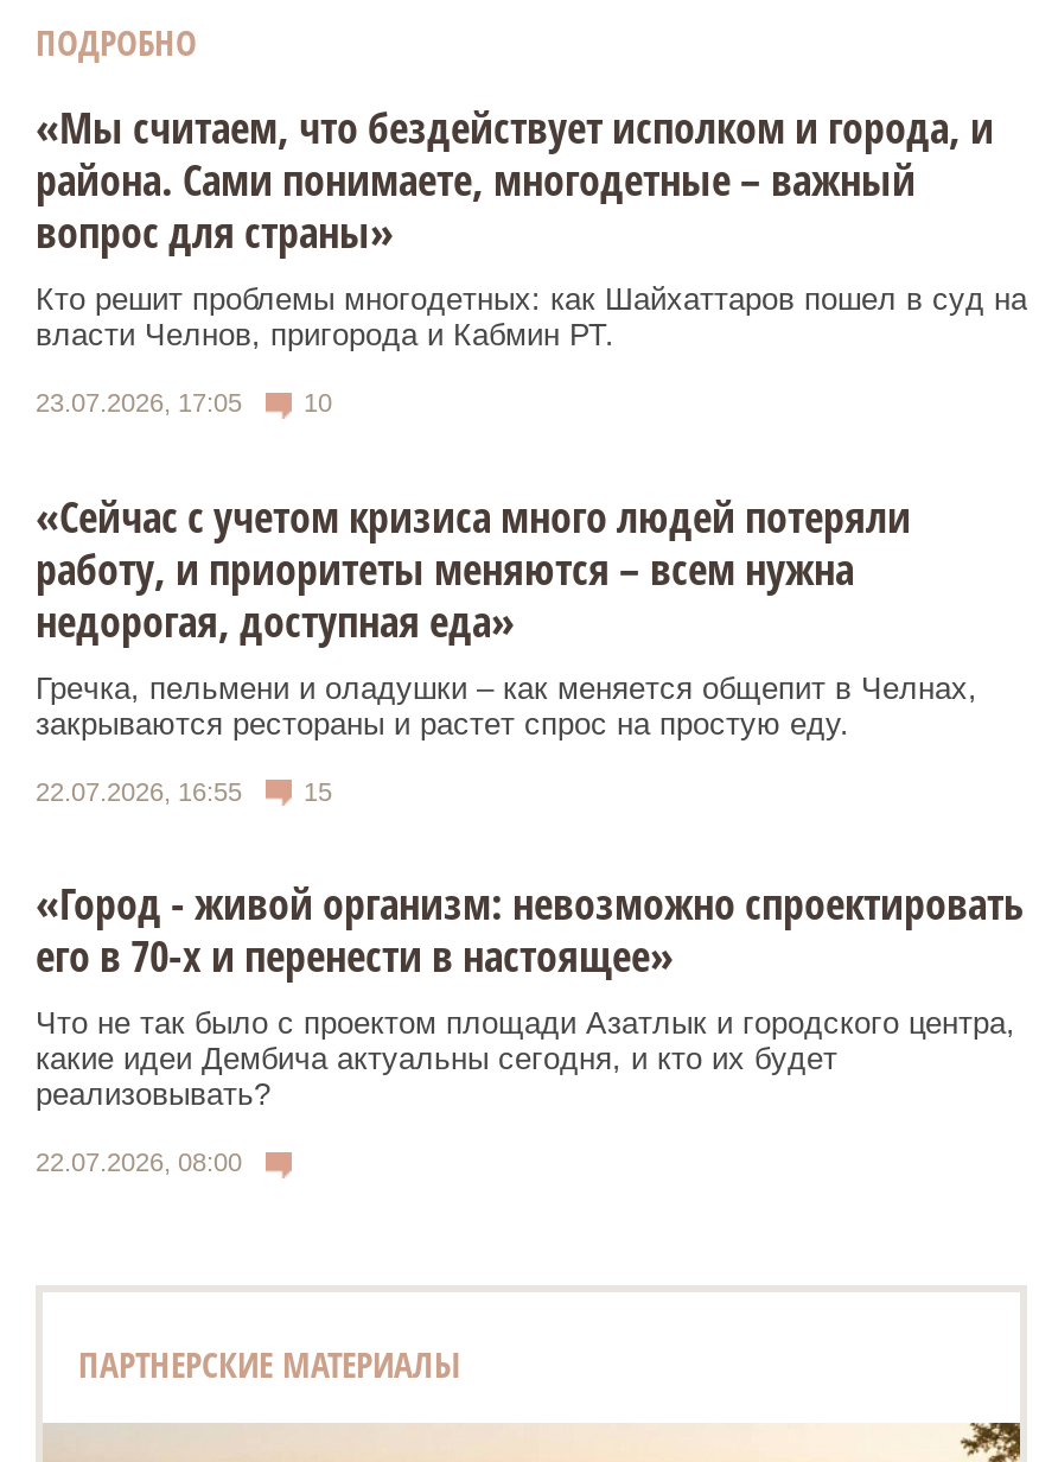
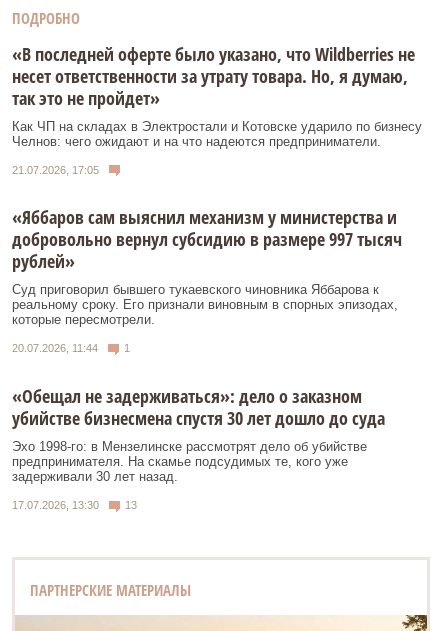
- «Мы считаем, что бездействует исполком и города, и
- района. Сами понимаете, многодетные – важный
- вопрос для страны»
- Кто решит проблемы многодетных: как Шайхаттаров пошел в суд на
- власти Челнов, пригорода и Кабмин РТ.
+ «В последней оферте было указано, что Wildberries не
+ несет ответственности за утрату товара. Но, я думаю,
+ так это не пройдет»
+ Как ЧП на складах в Электростали и Котовске ударило по бизнесу
+ Челнов: чего ожидают и на что надеются предприниматели.

- 23.07.2026, 17:05
- 10
+ 21.07.2026, 17:05

- «Сейчас с учетом кризиса много людей потеряли
- работу, и приоритеты меняются – всем нужна
- недорогая, доступная еда»
- Гречка, пельмени и оладушки – как меняется общепит в Челнах,
- закрываются рестораны и растет спрос на простую еду.
+ «Яббаров сам выяснил механизм у министерства и
+ добровольно вернул субсидию в размере 997 тысяч
+ рублей»
+ Суд приговорил бывшего тукаевского чиновника Яббарова к
+ реальному сроку. Его признали виновным в спорных эпизодах,
+ которые пересмотрели.

- 22.07.2026, 16:55
- 15
+ 20.07.2026, 11:44
+ 1

- «Город - живой организм: невозможно спроектировать
- его в 70-х и перенести в настоящее»
- Что не так было с проектом площади Азатлык и городского центра,
- какие идеи Дембича актуальны сегодня, и кто их будет
- реализовывать?
+ «Обещал не задерживаться»: дело о заказном
+ убийстве бизнесмена спустя 30 лет дошло до суда
+ Эхо 1998-го: в Мензелинске рассмотрят дело об убийстве
+ предпринимателя. На скамье подсудимых те, кого уже
+ задерживали 30 лет назад.

- 22.07.2026, 08:00
+ 17.07.2026, 13:30
+ 13
